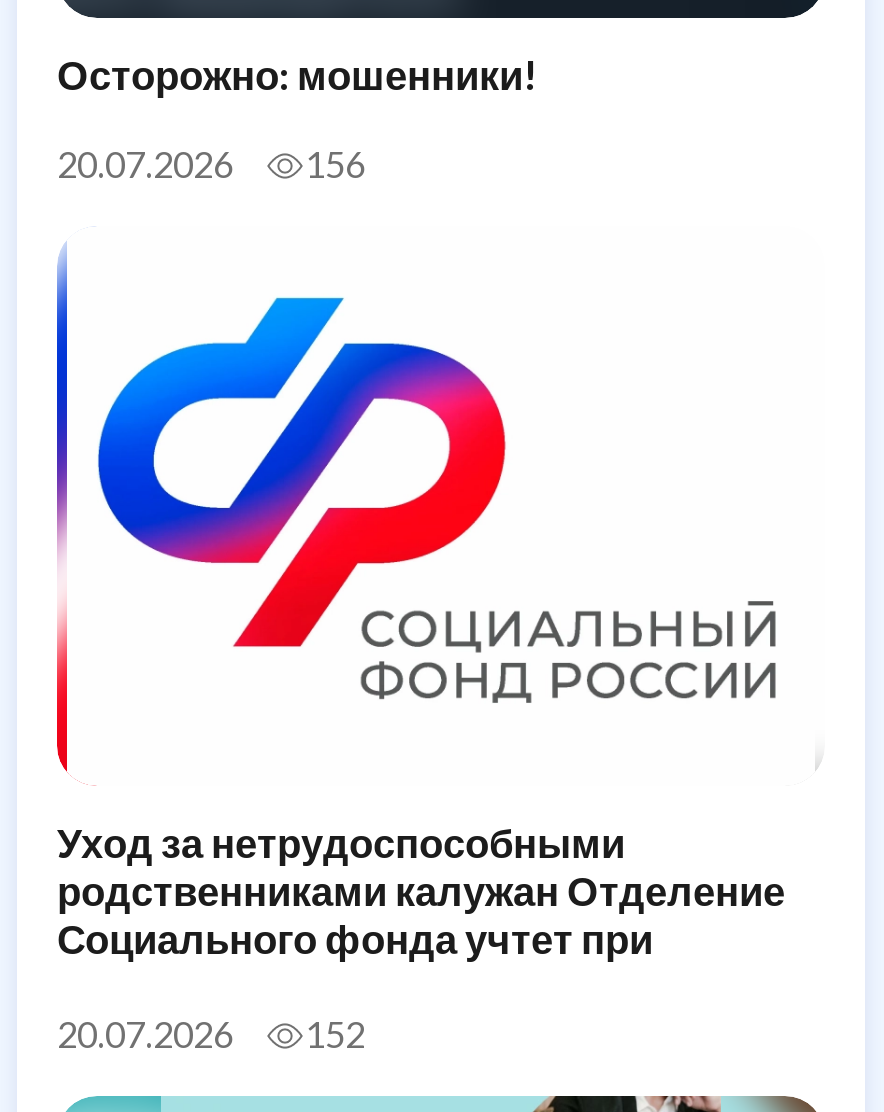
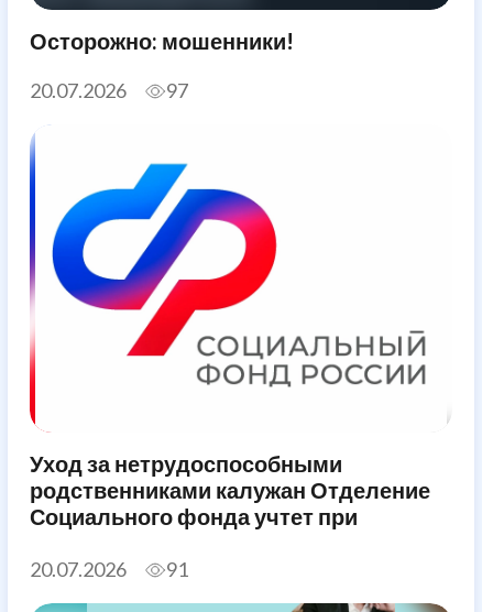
- 20.07.2026 156
+ 20.07.2026 97

- 20.07.2026 152
+ 20.07.2026 91
